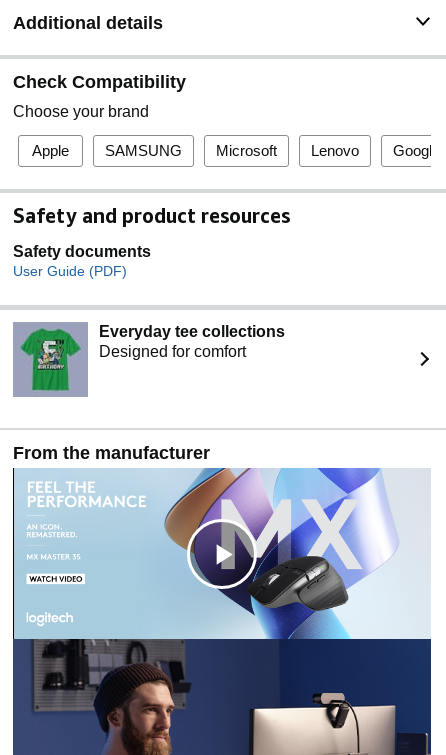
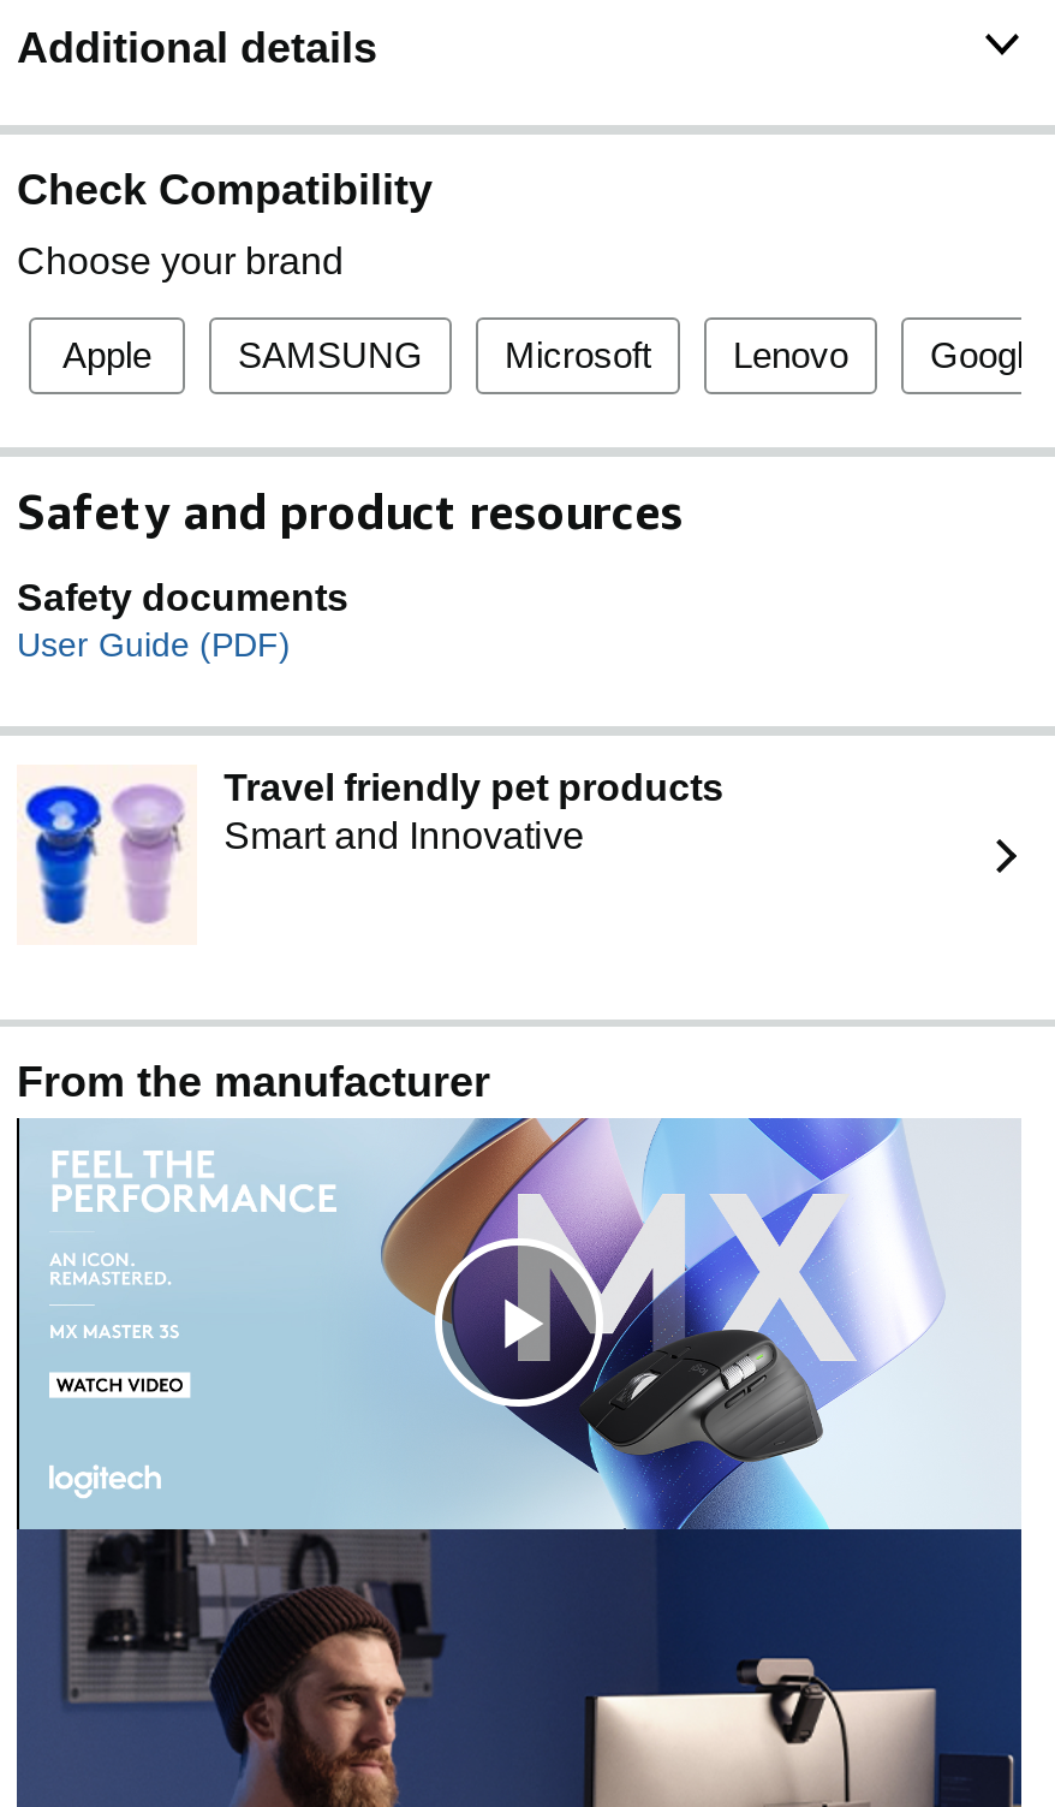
- [image]
- Everyday tee collections
- Designed for comfort
+ [image]
+ Travel friendly pet products
+ Smart and Innovative
